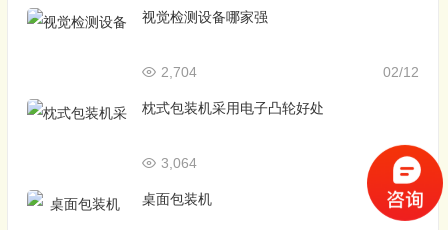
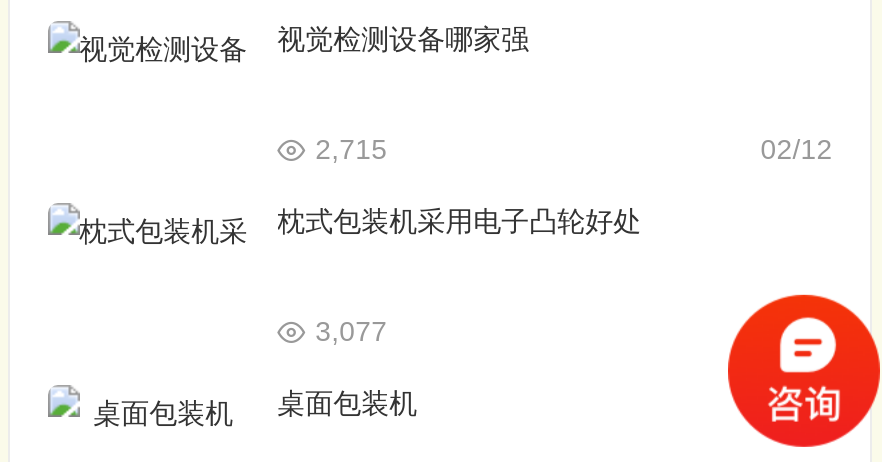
- 2,704
+ 2,715

- 3,064
+ 3,077
